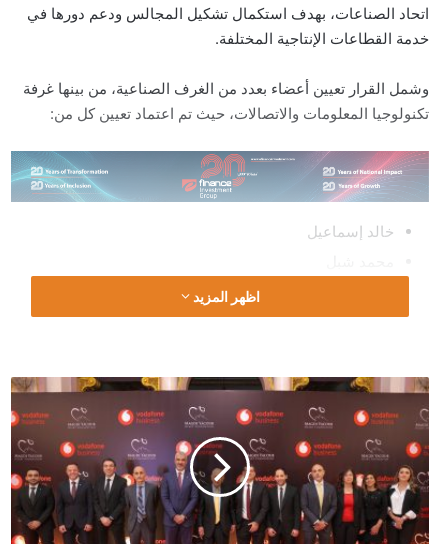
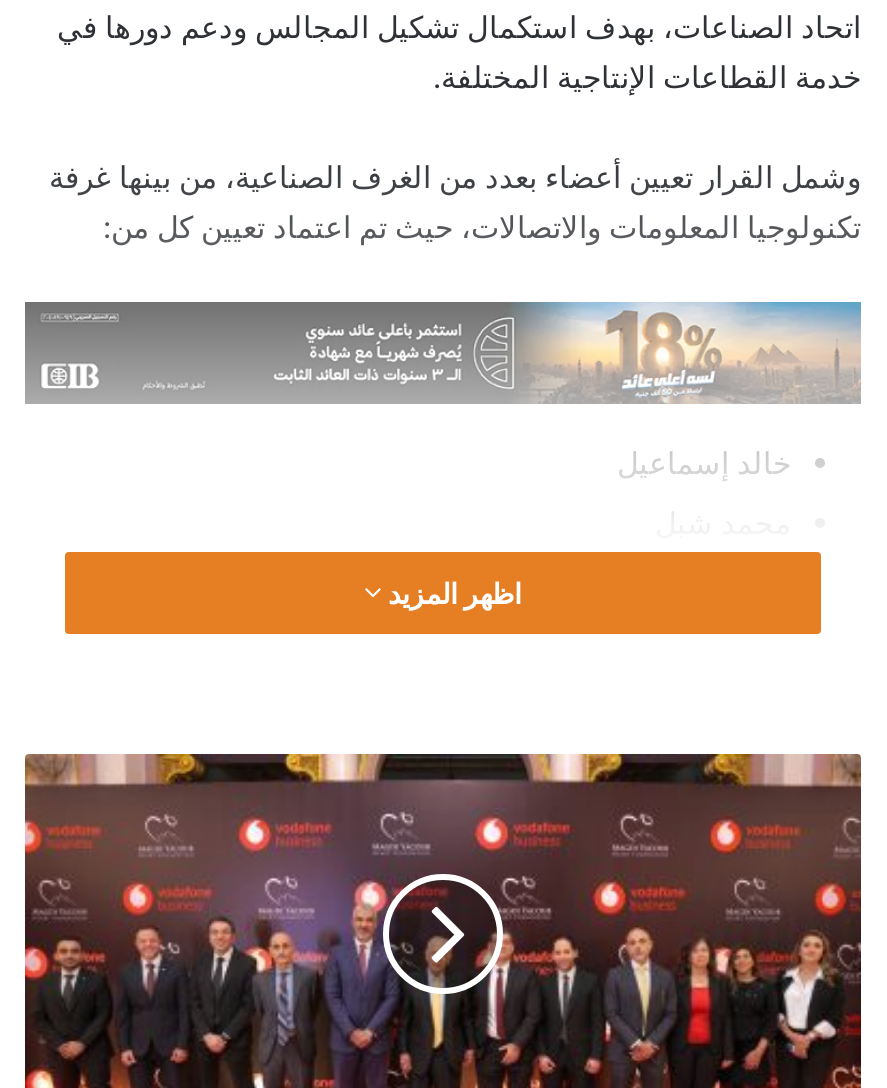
- [image]
+ [image]
